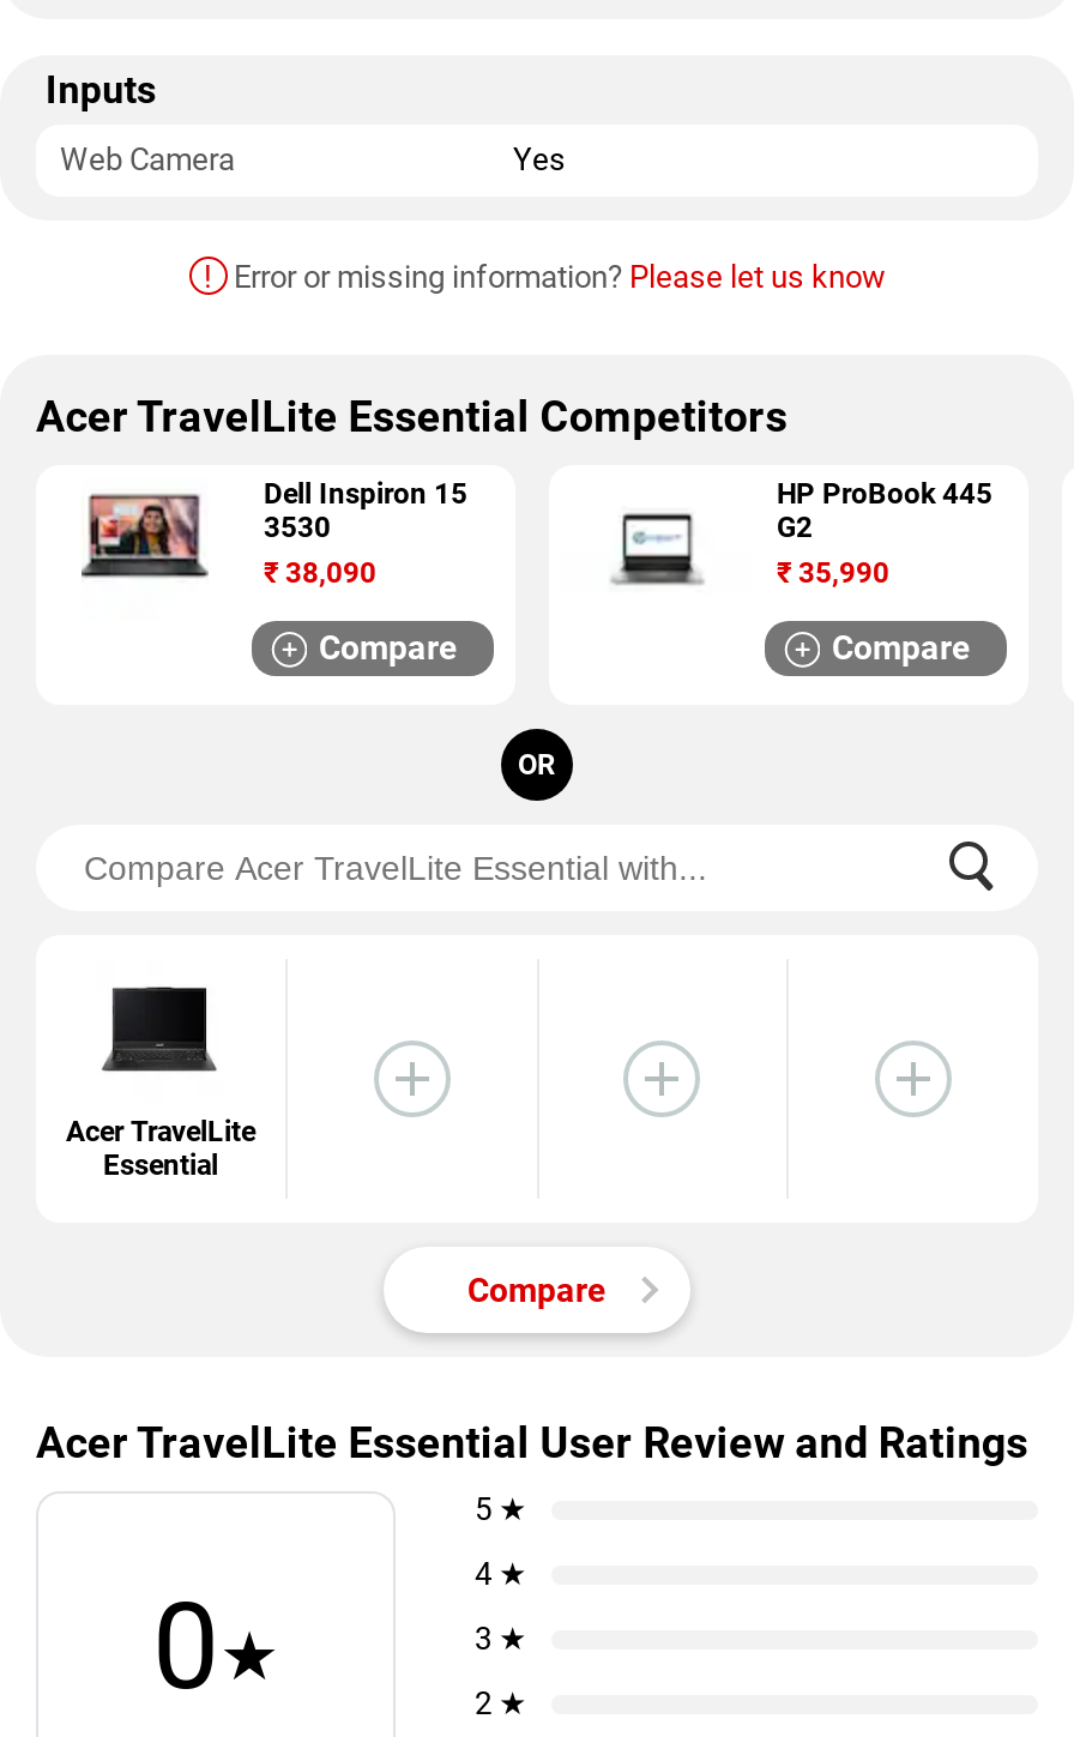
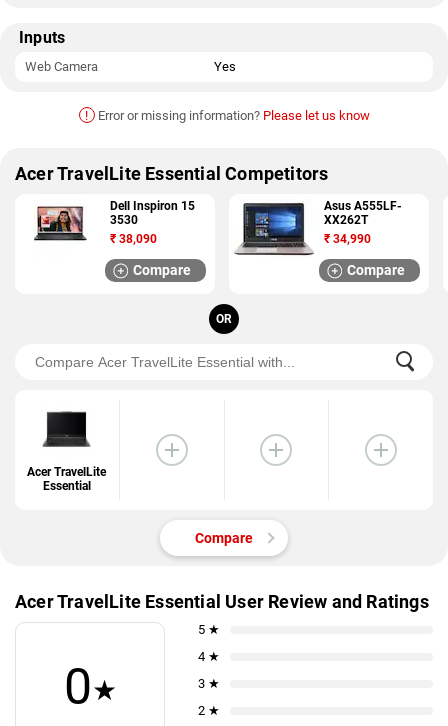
- [image]
- HP ProBook 445
- G2
- ₹35,990
+ [image]
+ Asus A555LF-
+ XX262T
+ ₹34,990
